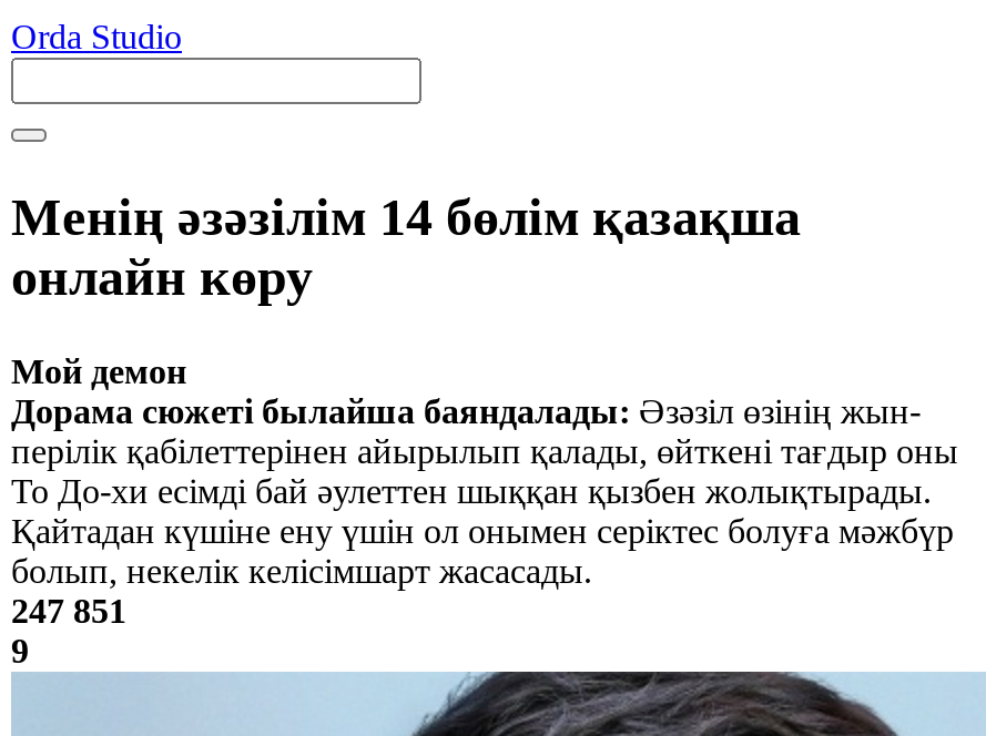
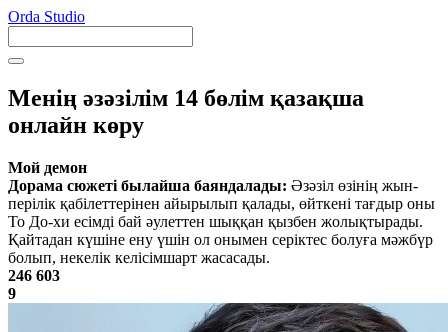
- 247 851
+ 246 603
